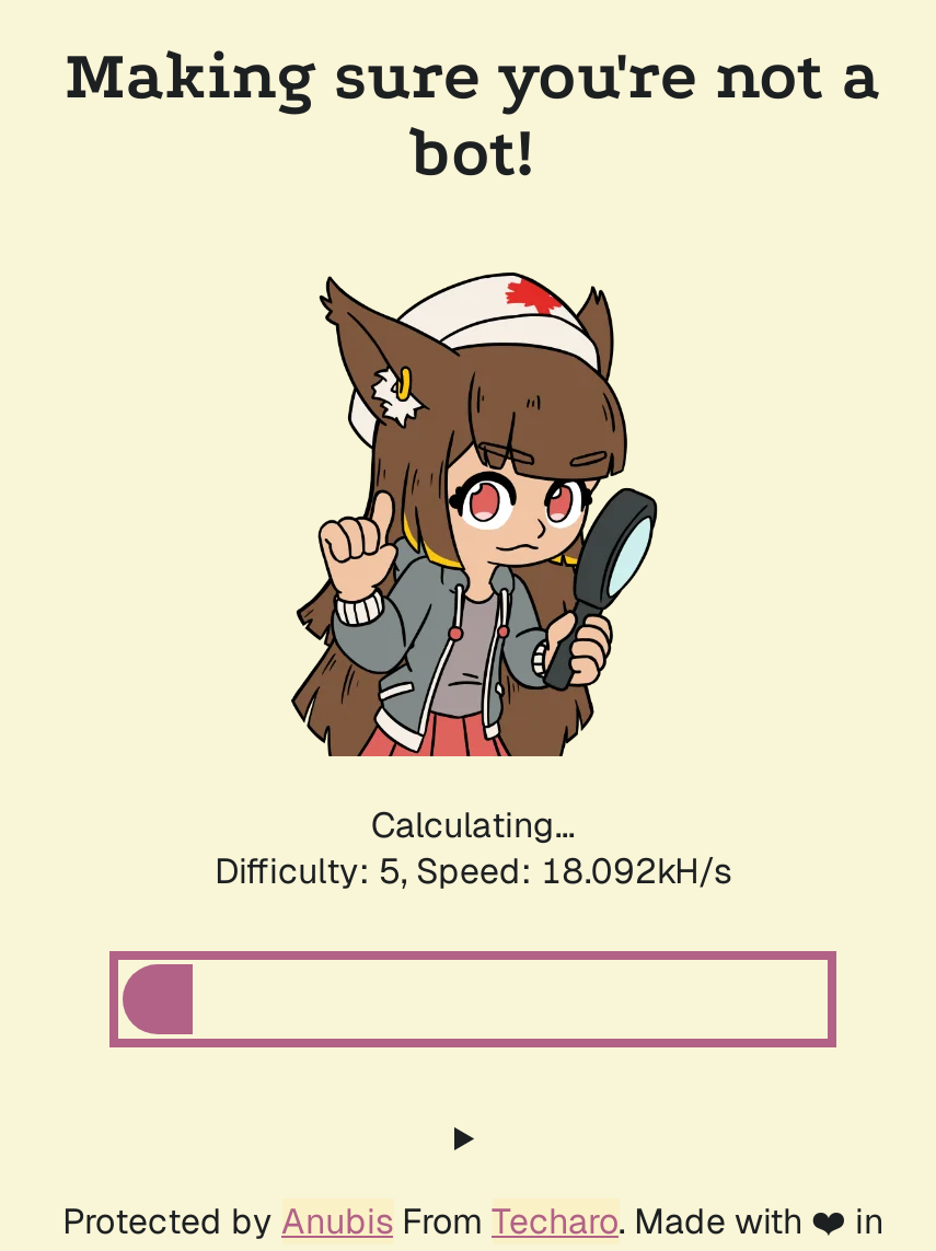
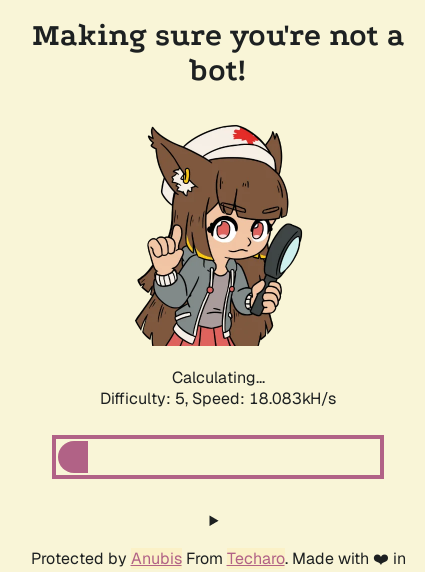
- Difficulty: 5, Speed: 18.092kH/s
+ Difficulty: 5, Speed: 18.083kH/s
